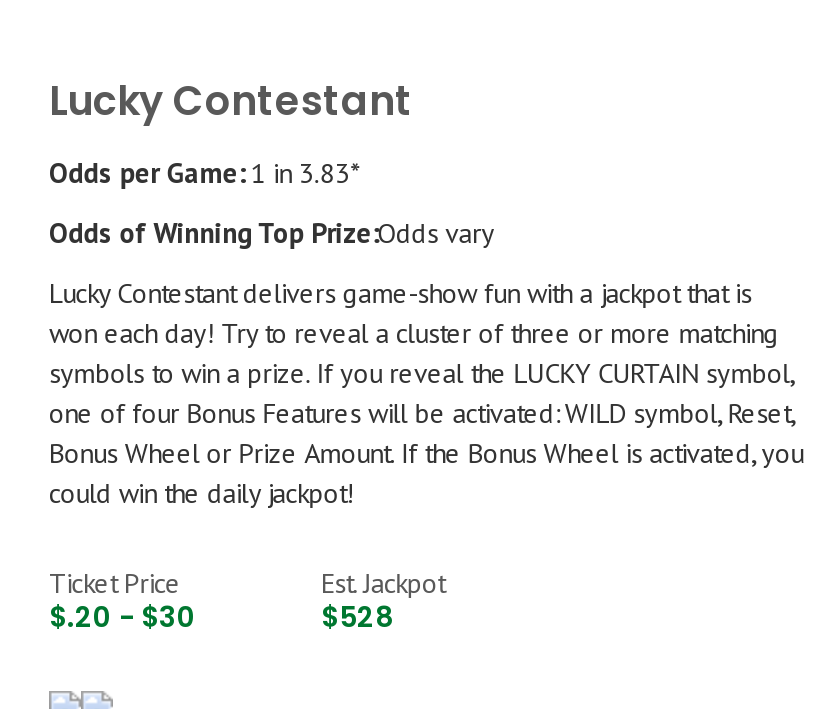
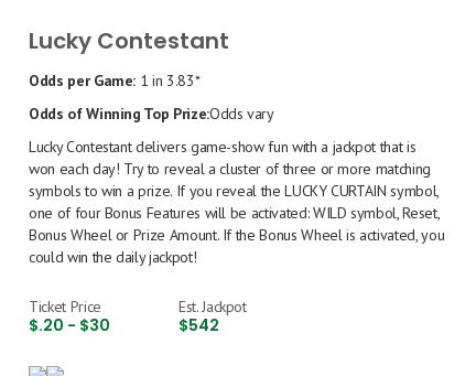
- $528
+ $542
